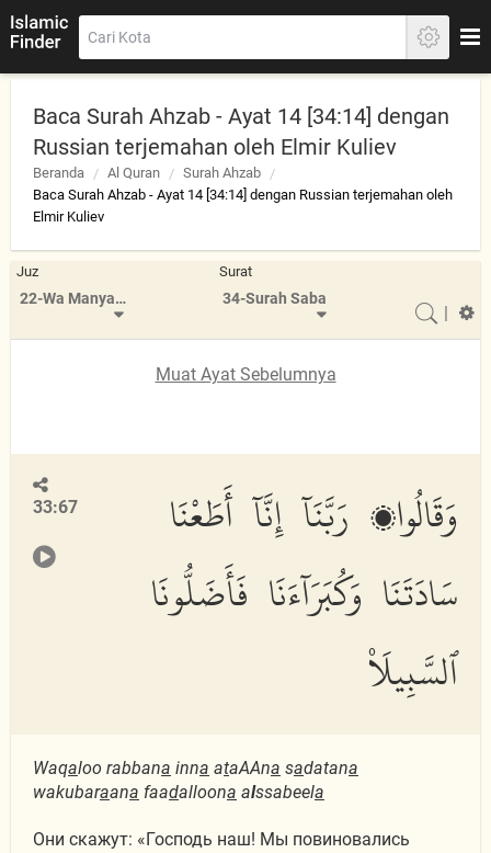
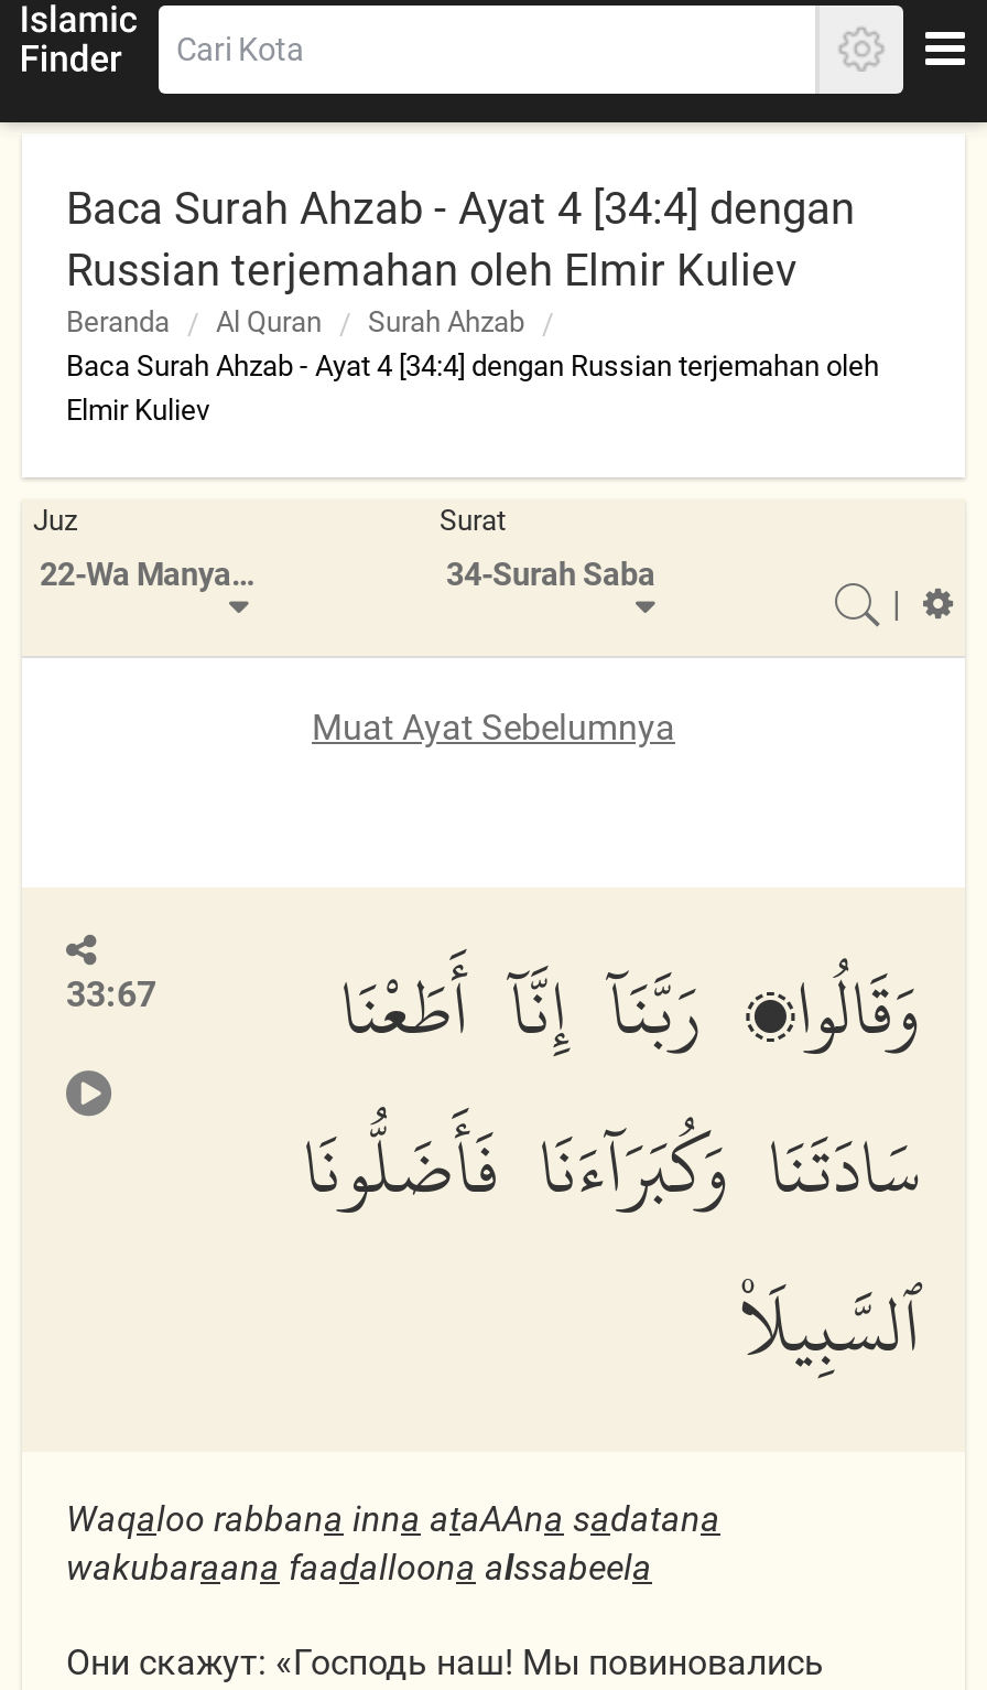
- Baca Surah Ahzab - Ayat 14 [34:14] dengan
+ Baca Surah Ahzab - Ayat 4 [34:4] dengan

- Baca Surah Ahzab - Ayat 14 [34:14] dengan Russian terjemahan oleh
+ Baca Surah Ahzab - Ayat 4 [34:4] dengan Russian terjemahan oleh
